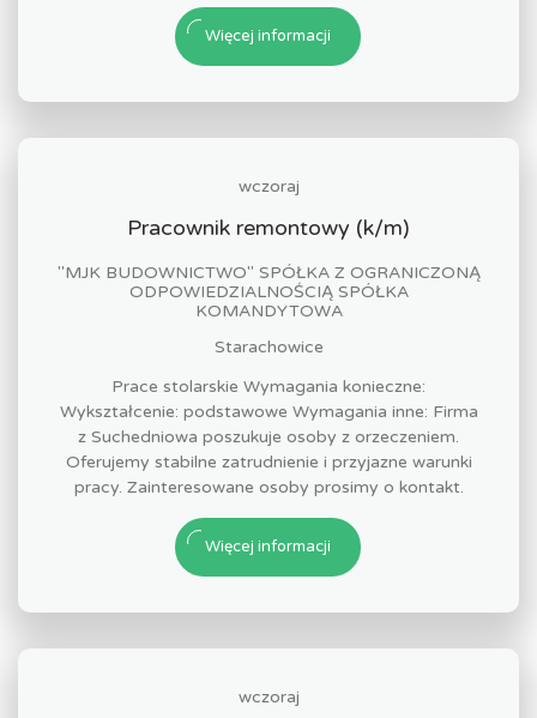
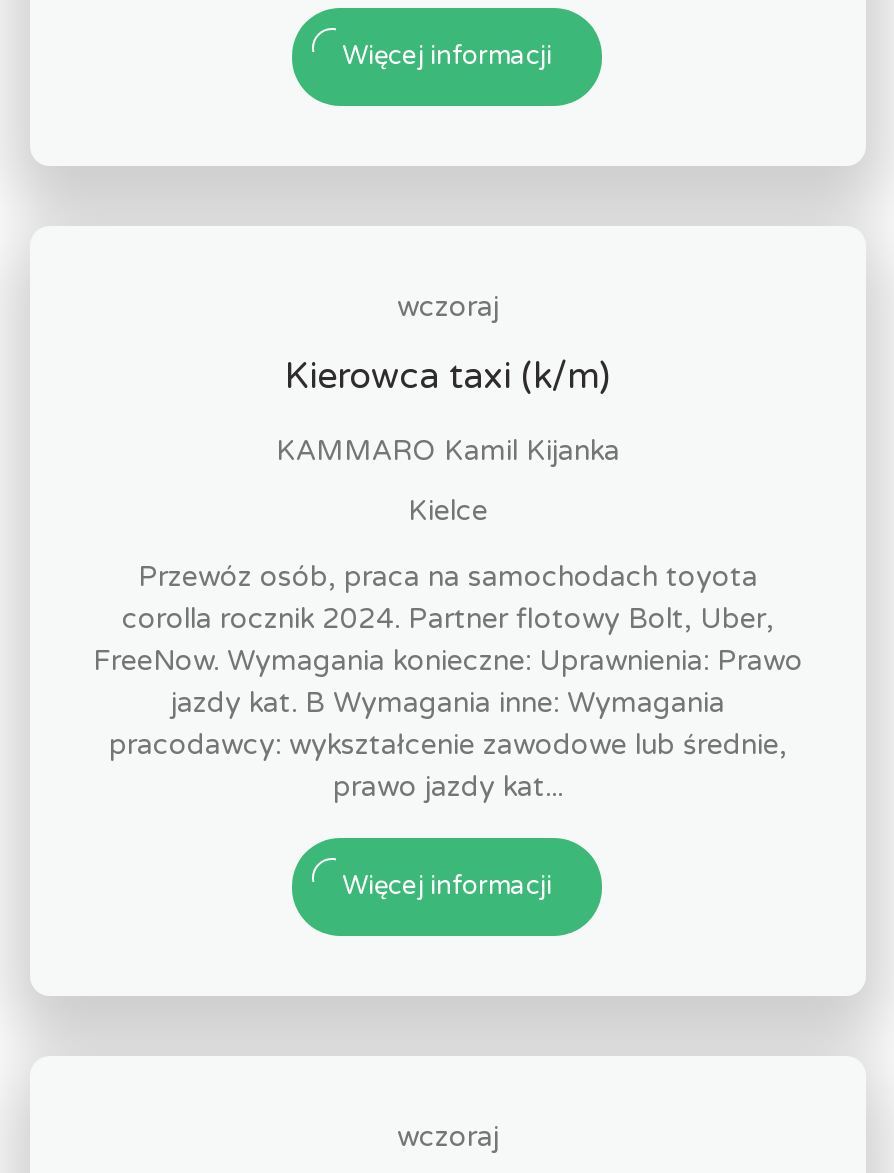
- Pracownik remontowy (k/m)
+ Kierowca taxi (k/m)

- "MJK BUDOWNICTWO" SPÓŁKA Z OGRANICZONĄ
- ODPOWIEDZIALNOŚCIĄ SPÓŁKA
- KOMANDYTOWA
+ KAMMARO Kamil Kijanka

- Starachowice
+ Kielce

- Prace stolarskie Wymagania konieczne:
- Wykształcenie: podstawowe Wymagania inne: Firma
- z Suchedniowa poszukuje osoby z orzeczeniem.
- Oferujemy stabilne zatrudnienie i przyjazne warunki
- pracy. Zainteresowane osoby prosimy o kontakt.
+ Przewóz osób, praca na samochodach toyota
+ corolla rocznik 2024. Partner flotowy Bolt, Uber,
+ FreeNow. Wymagania konieczne: Uprawnienia: Prawo
+ jazdy kat. B Wymagania inne: Wymagania
+ pracodawcy: wykształcenie zawodowe lub średnie,
+ prawo jazdy kat...
